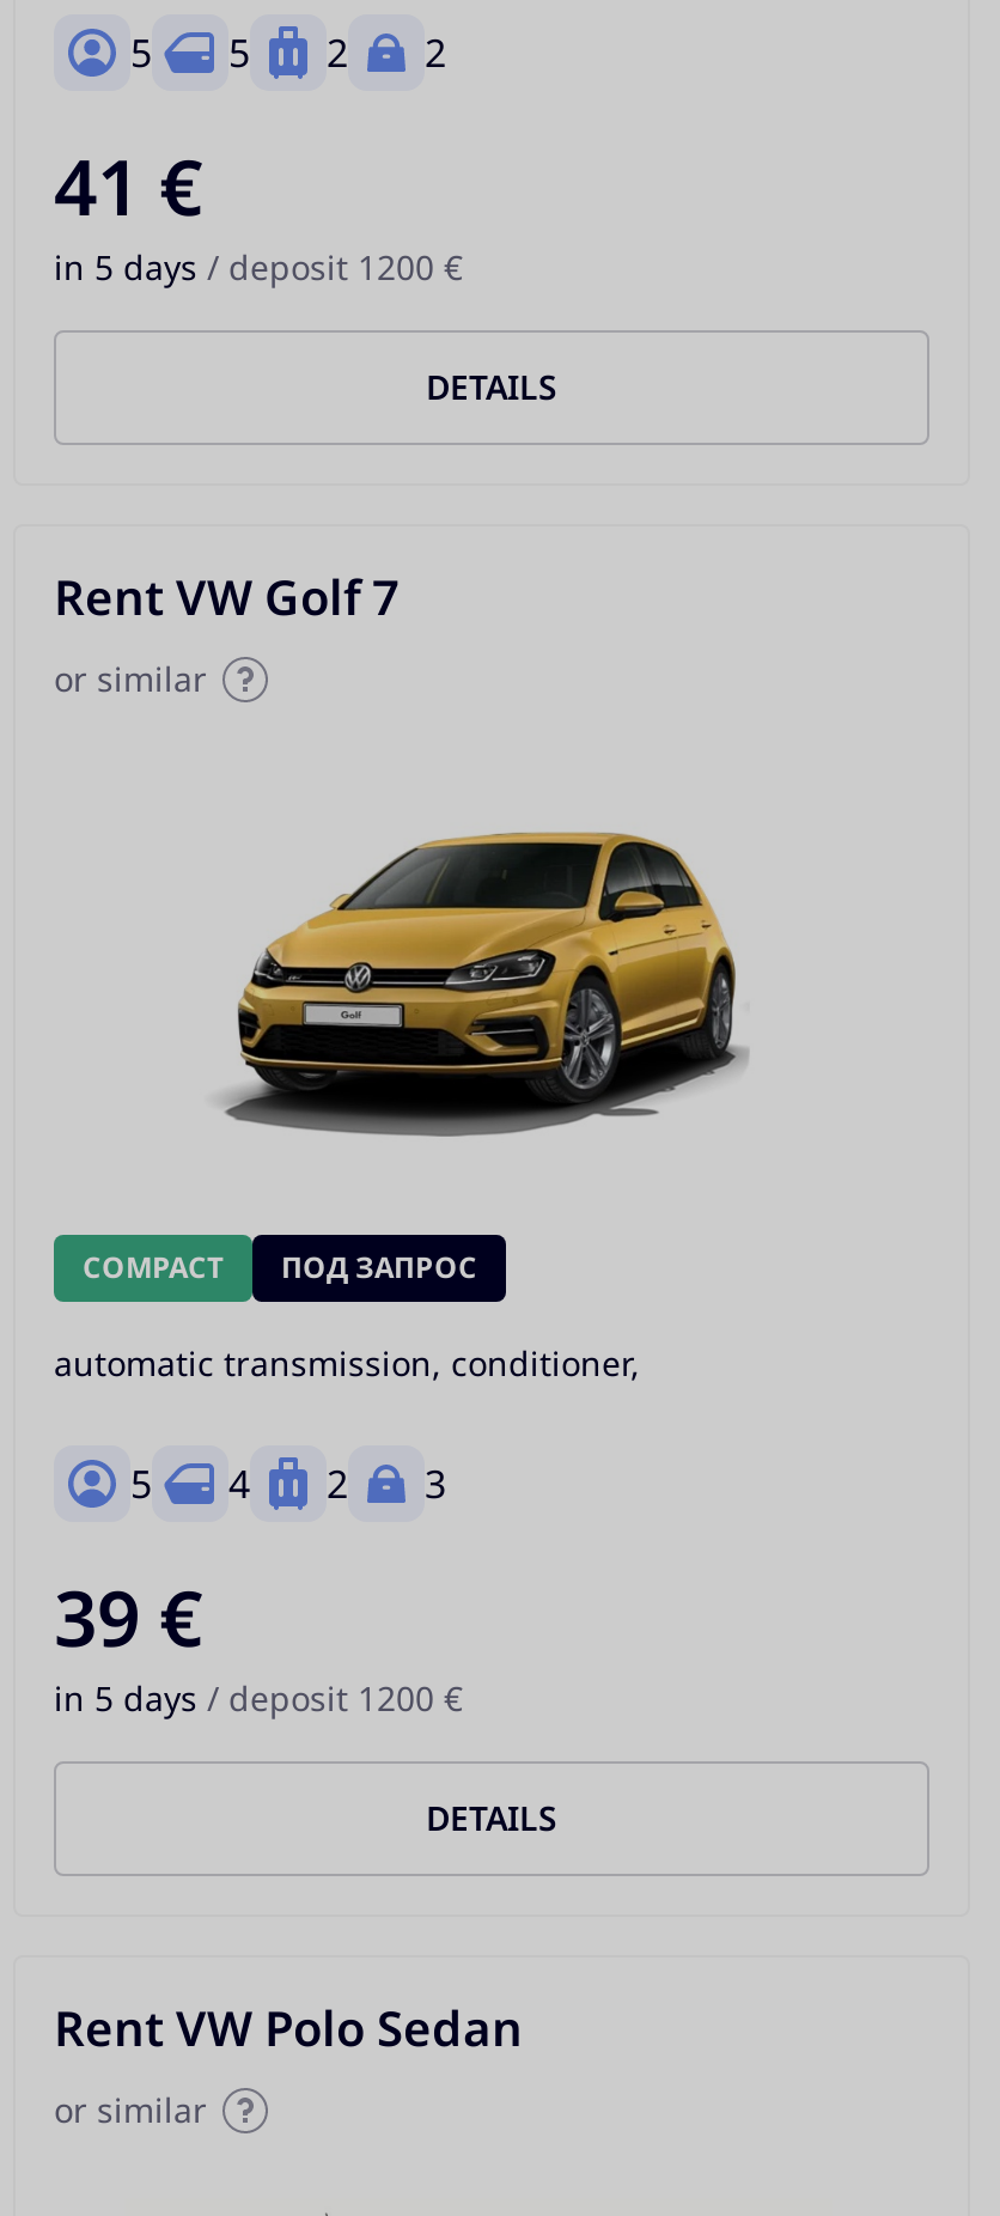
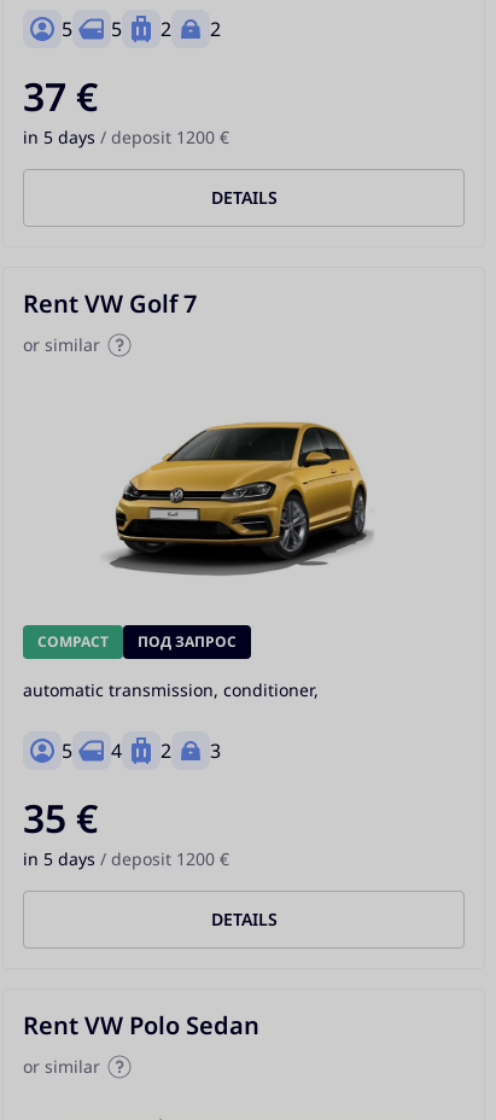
- 41 €
+ 37 €

- 39 €
+ 35 €
